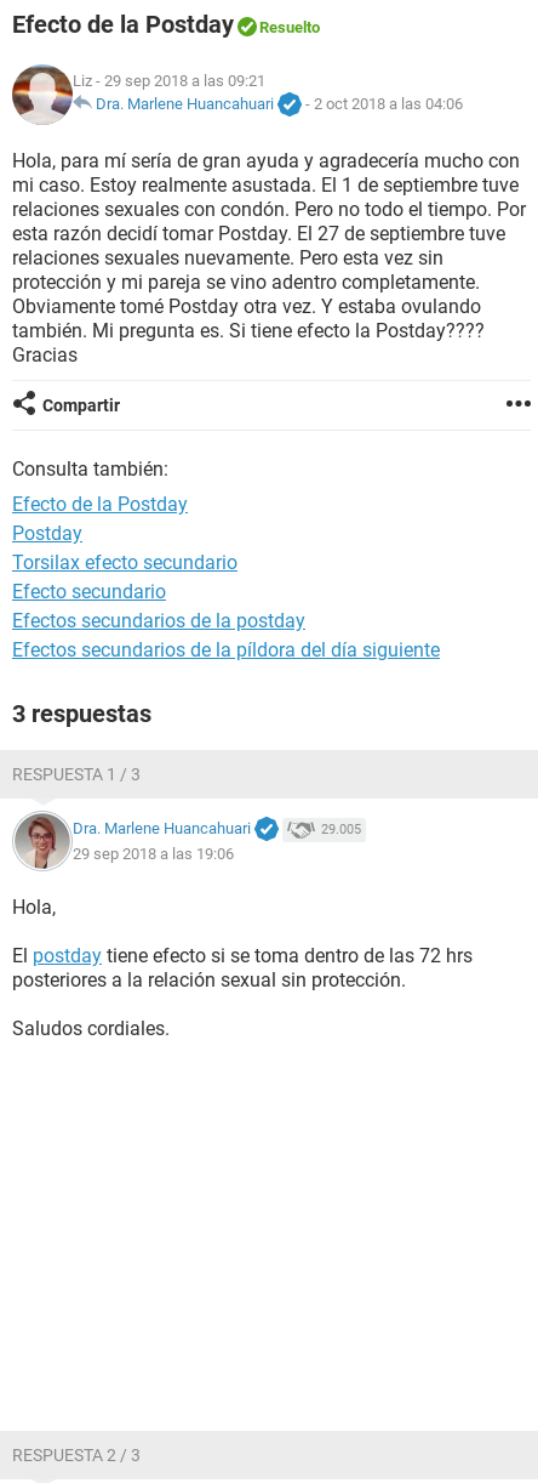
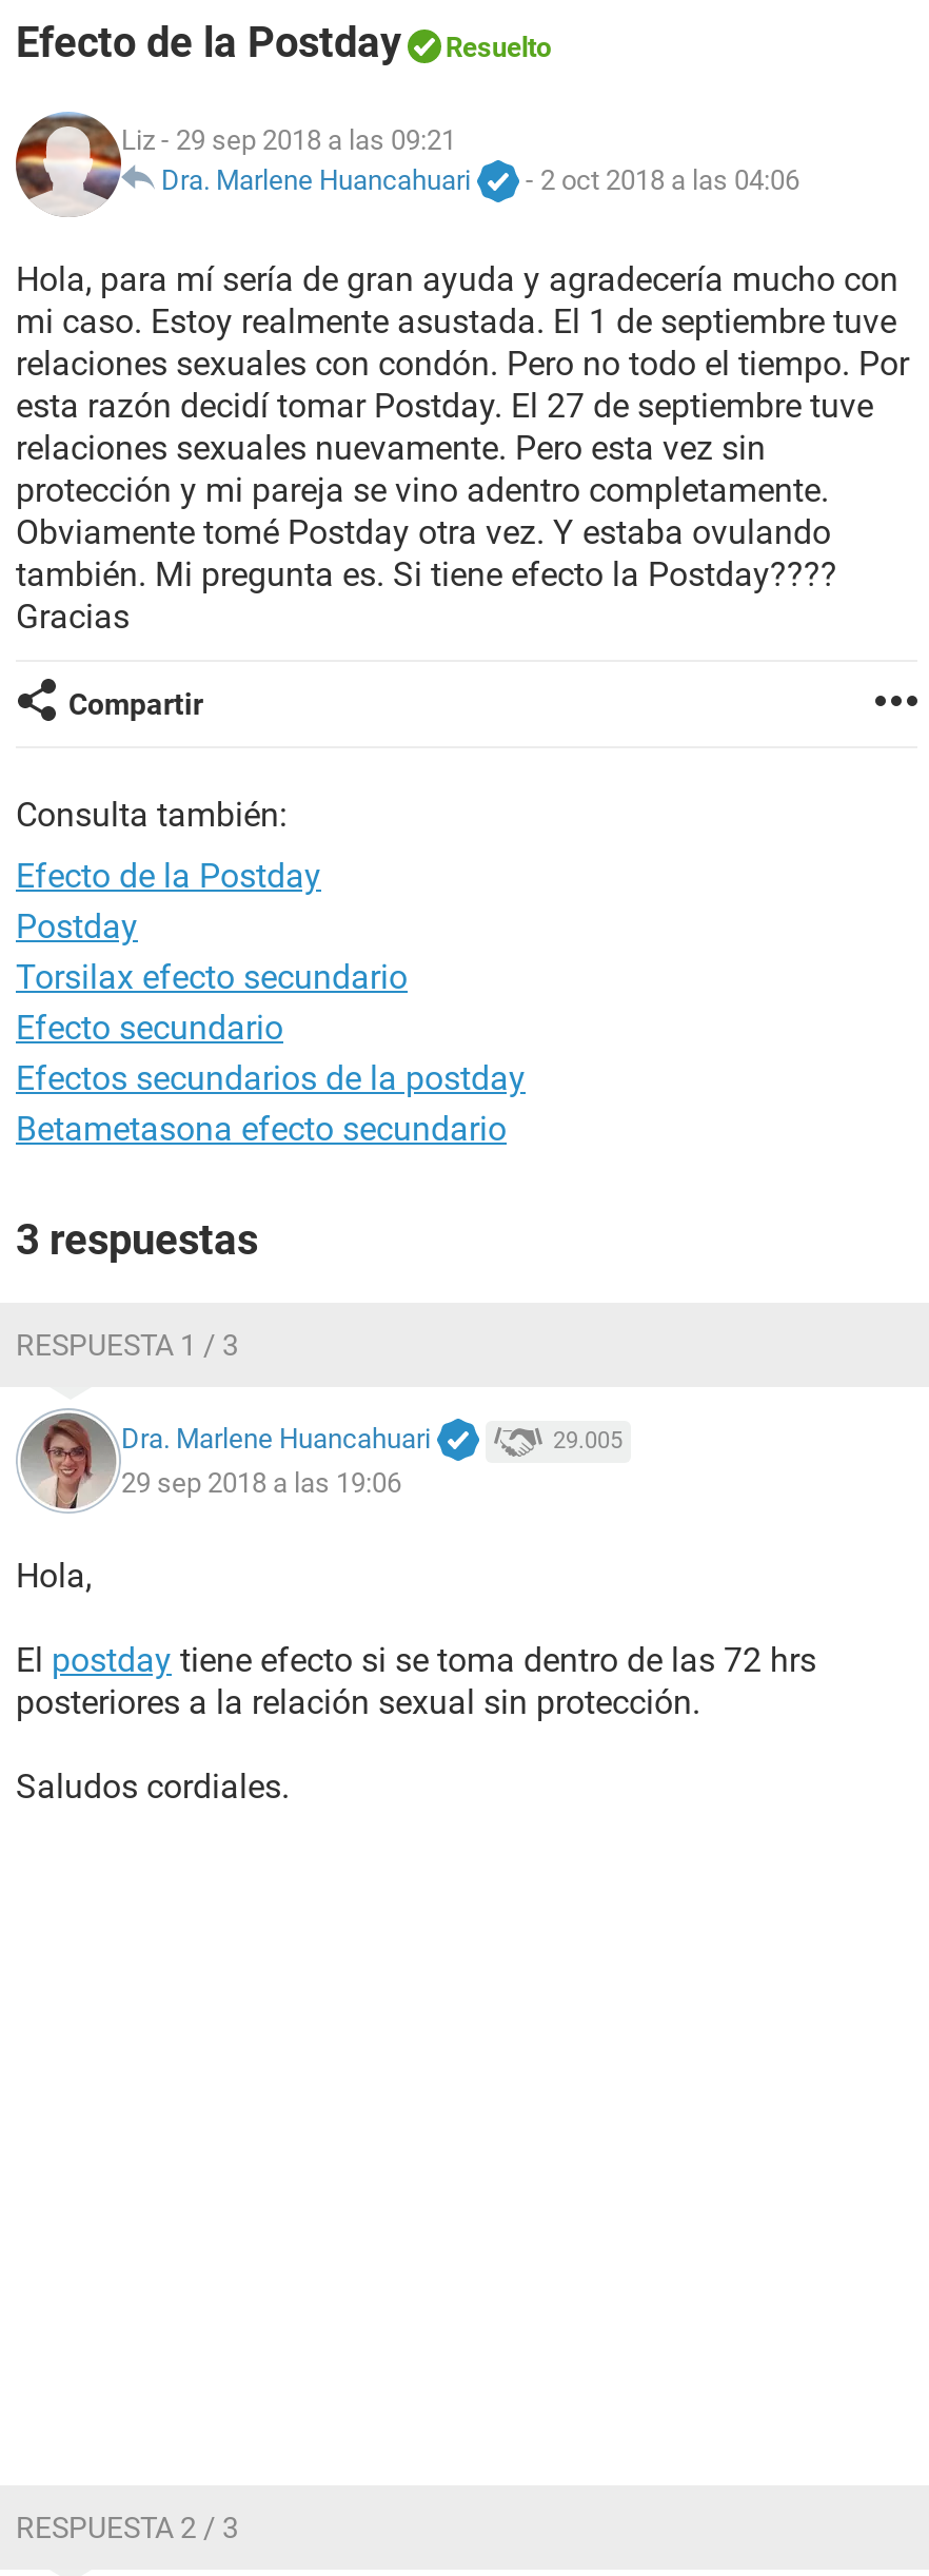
- Efectos secundarios de la píldora del día siguiente
+ Betametasona efecto secundario
